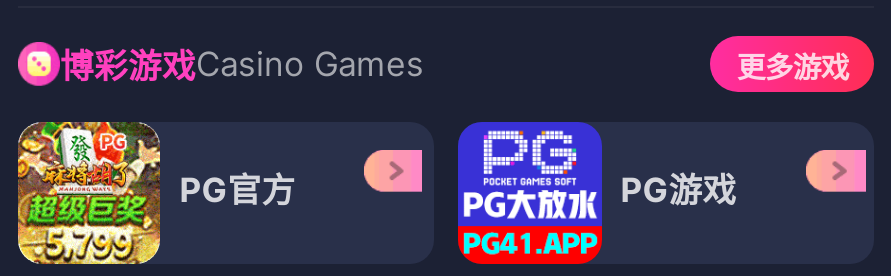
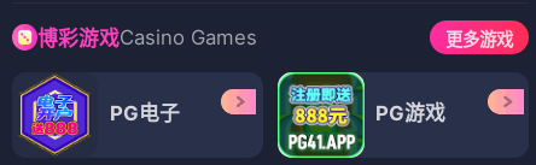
- [image]
- PG官方
+ [image]
+ PG电子

- [image]
+ [image]
